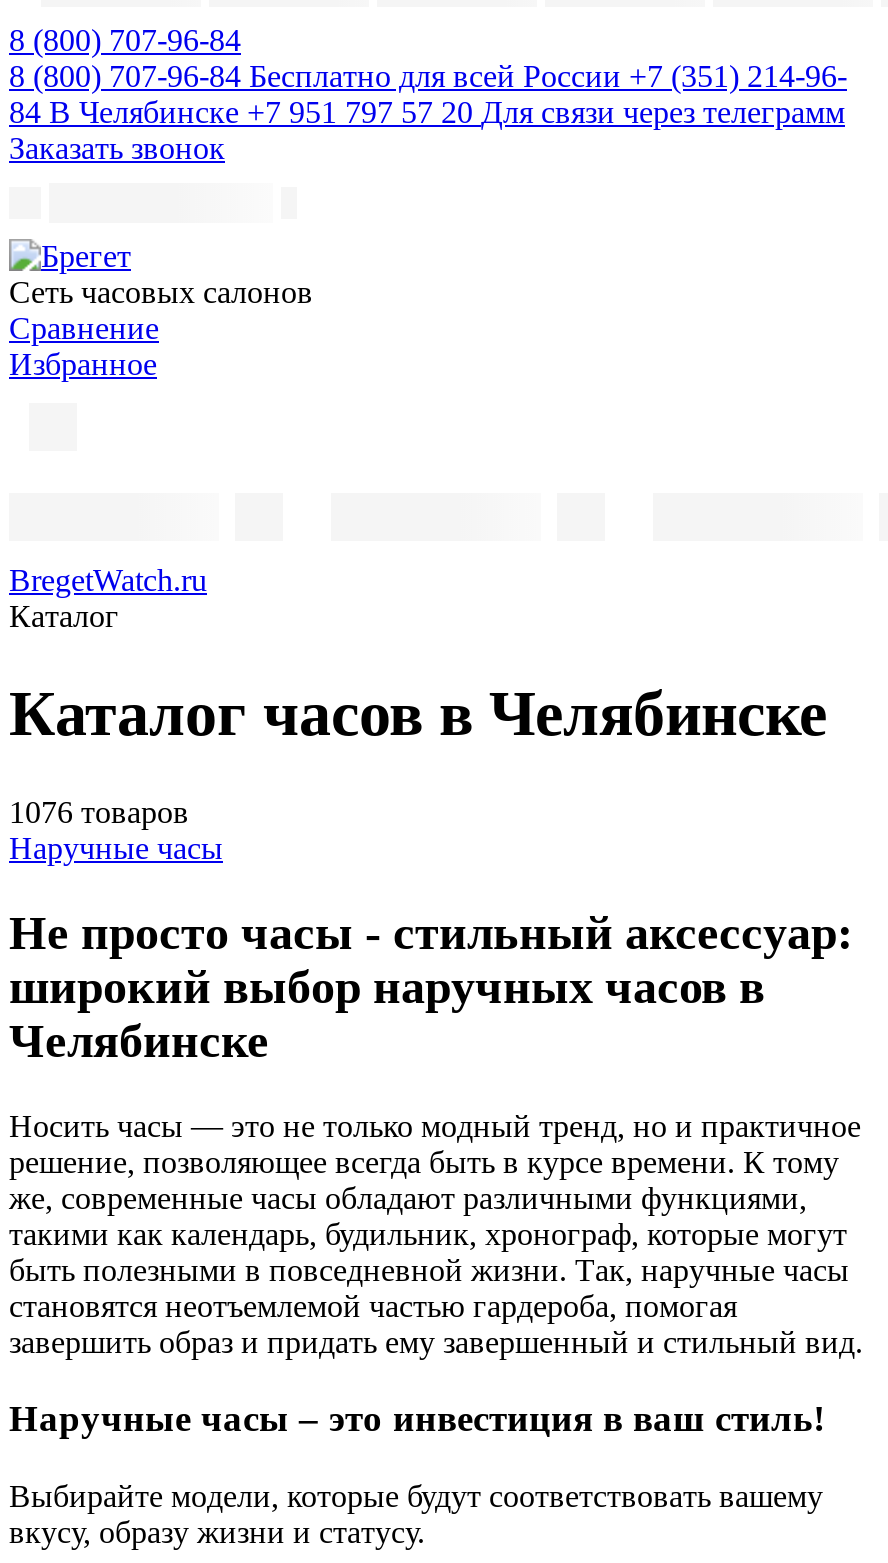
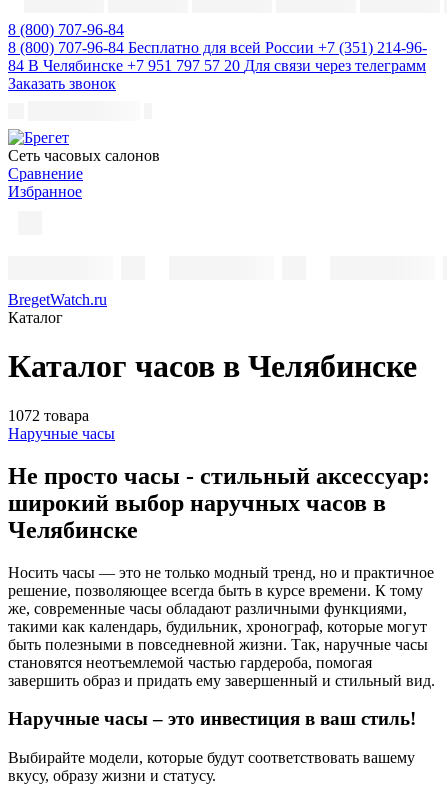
- 1076 товаров
+ 1072 товара
